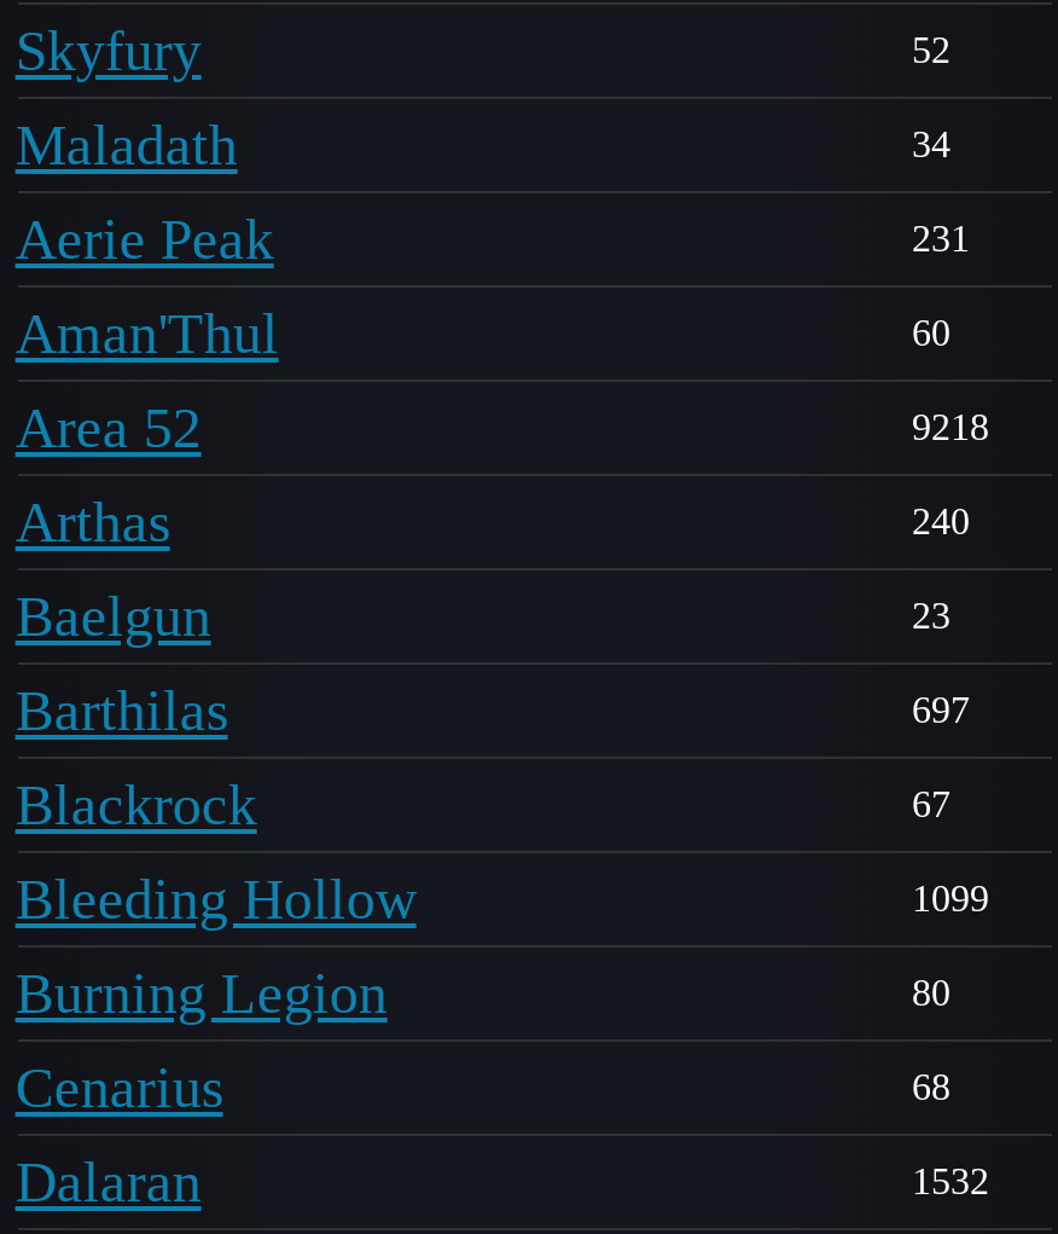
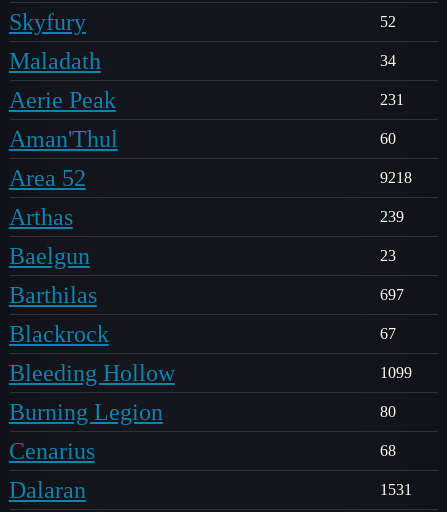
- 240
+ 239

- 1532
+ 1531
